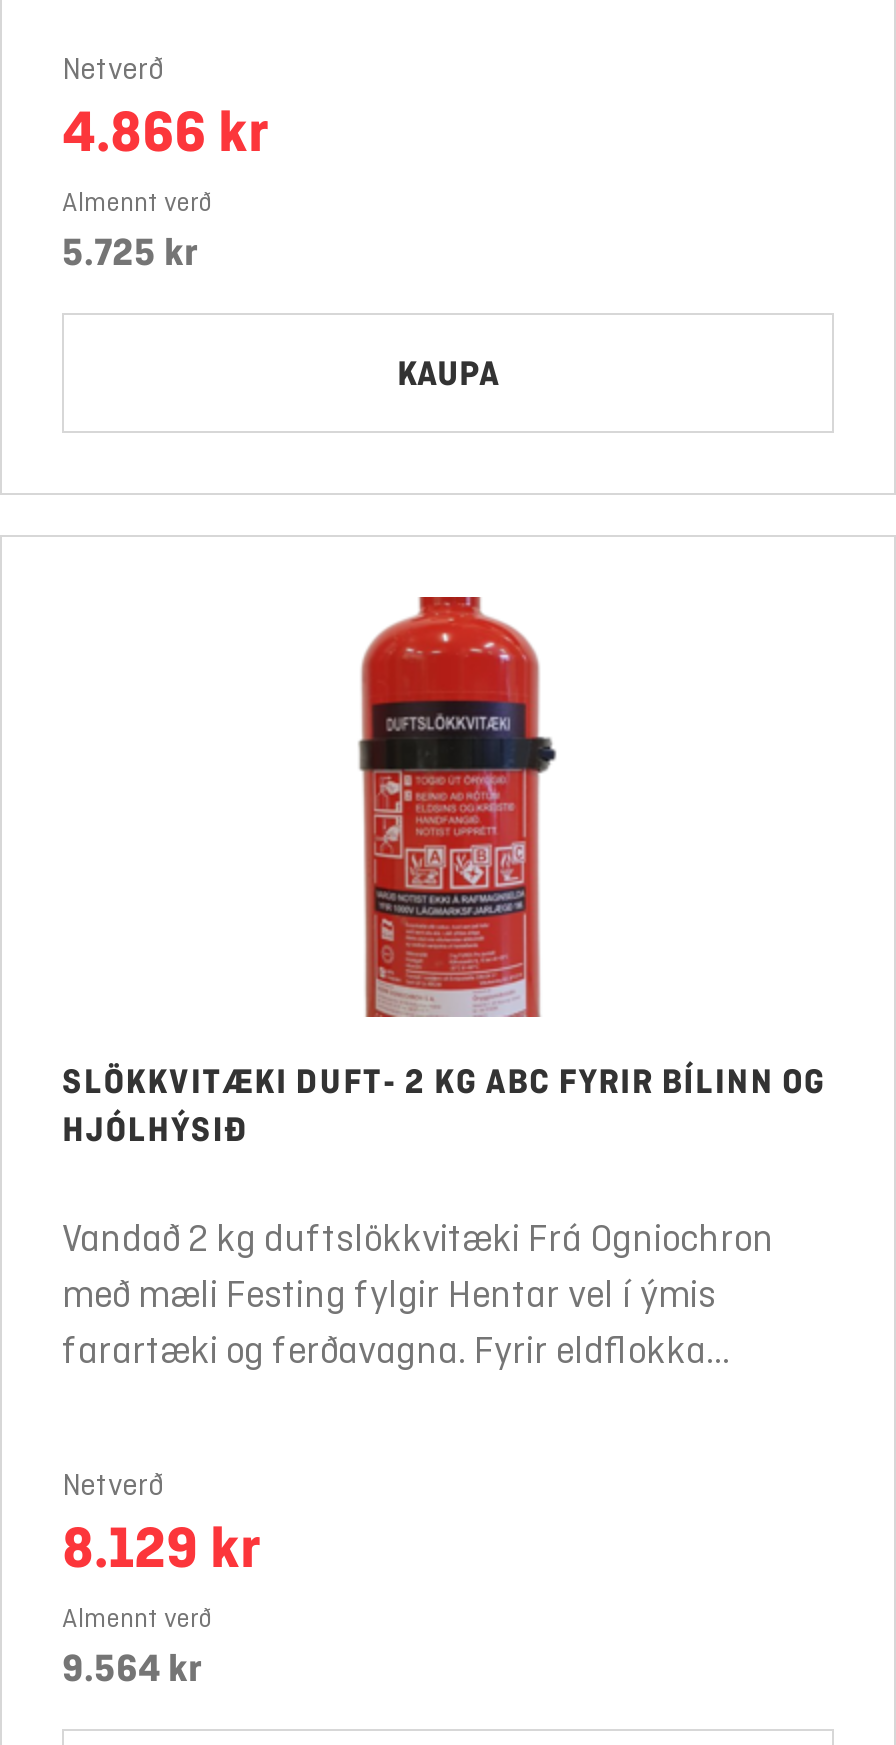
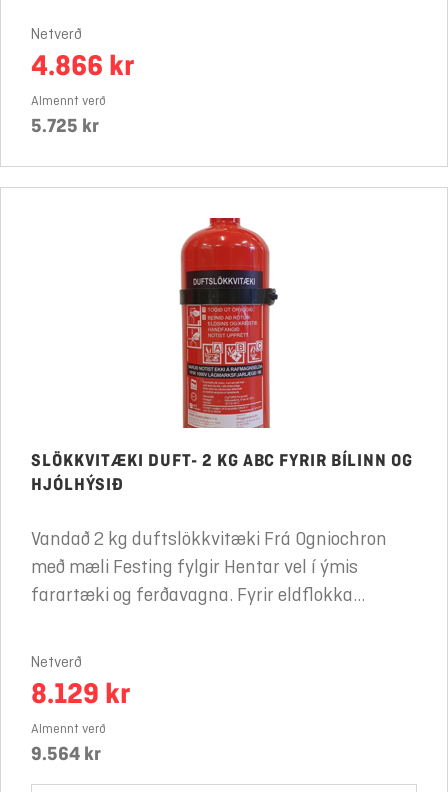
- KAUPA
